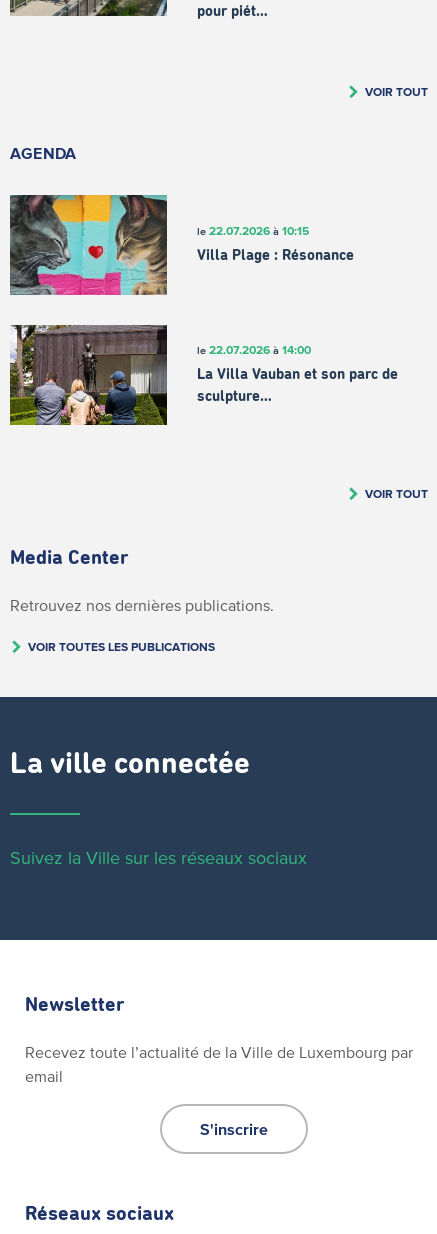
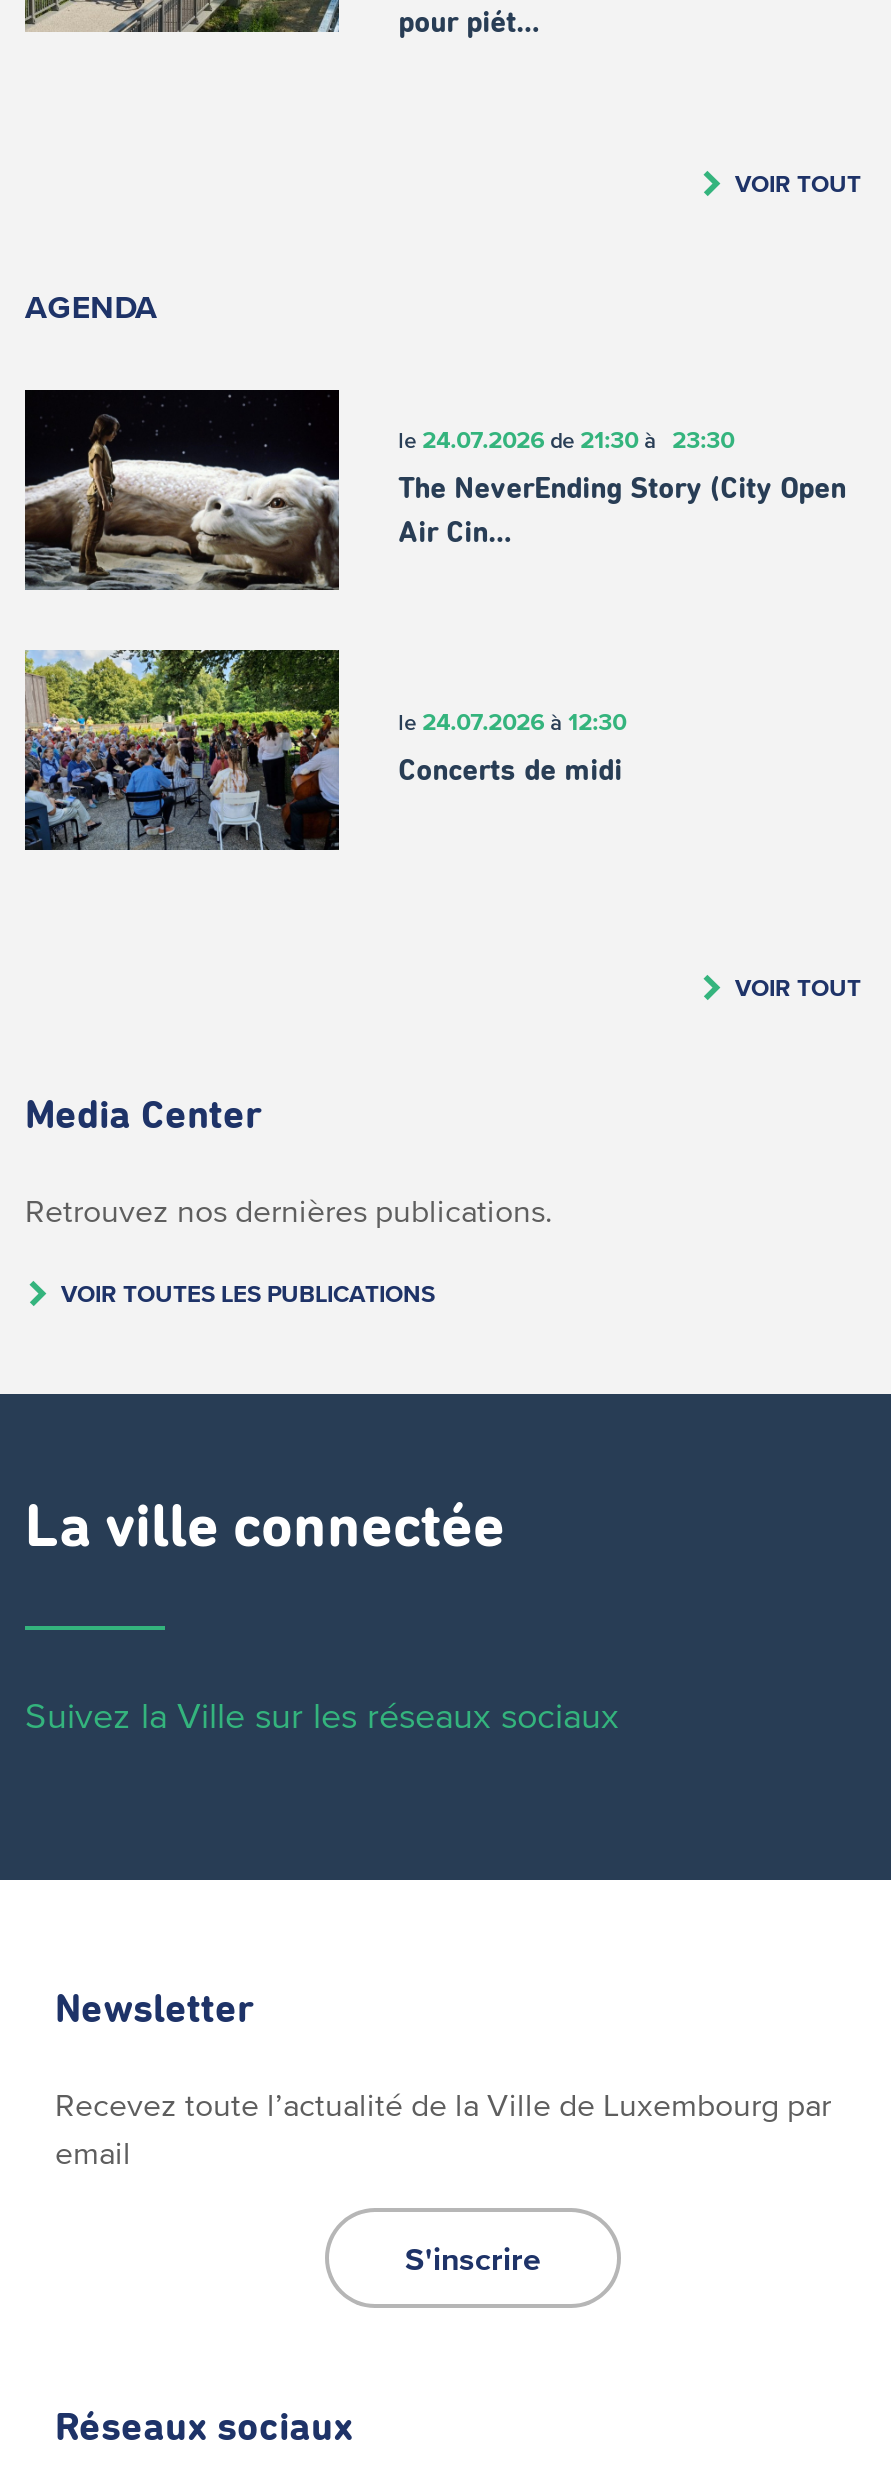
- [image]
- le 22.07.2026 à 10:15
+ [image]
+ le 24.07.2026 de 21:30 à 23:30

- Villa Plage : Résonance
+ The NeverEnding Story (City Open

- [image]
- La Villa Vauban et son parc de
+ [image]
+ le 24.07.2026 à 12:30

- le 22.07.2026 à 14:00
+ Air Cin…

- sculpture…
+ Concerts de midi
